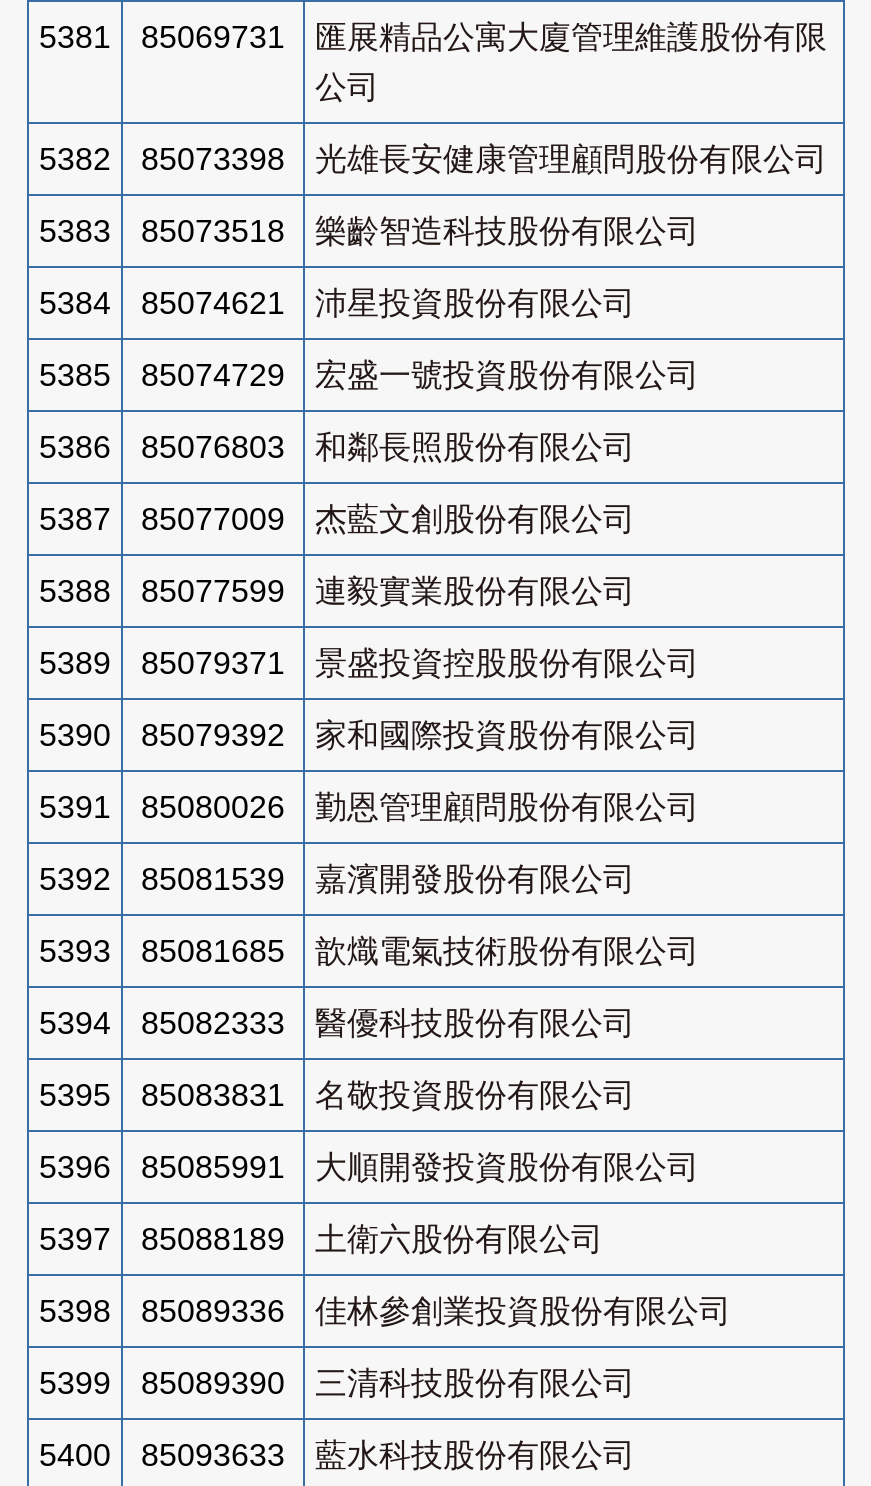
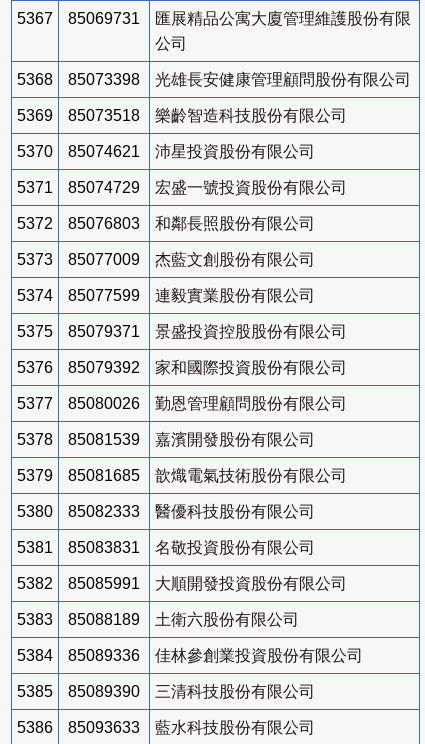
- 5381 85069731 匯展精品公寓大廈管理維護股份有限
+ 5367 85069731 匯展精品公寓大廈管理維護股份有限

- 5382 85073398 光雄長安健康管理顧問股份有限公司
+ 5368 85073398 光雄長安健康管理顧問股份有限公司

- 5383 85073518 樂齡智造科技股份有限公司
+ 5369 85073518 樂齡智造科技股份有限公司

- 5384 85074621 沛星投資股份有限公司
+ 5370 85074621 沛星投資股份有限公司

- 5385 85074729 宏盛一號投資股份有限公司
+ 5371 85074729 宏盛一號投資股份有限公司

- 5386 85076803 和鄰長照股份有限公司
+ 5372 85076803 和鄰長照股份有限公司

- 5387 85077009 杰藍文創股份有限公司
+ 5373 85077009 杰藍文創股份有限公司

- 5388 85077599 連毅實業股份有限公司
+ 5374 85077599 連毅實業股份有限公司

- 5389 85079371 景盛投資控股股份有限公司
+ 5375 85079371 景盛投資控股股份有限公司

- 5390 85079392 家和國際投資股份有限公司
+ 5376 85079392 家和國際投資股份有限公司

- 5391 85080026 勤恩管理顧問股份有限公司
+ 5377 85080026 勤恩管理顧問股份有限公司

- 5392 85081539 嘉濱開發股份有限公司
+ 5378 85081539 嘉濱開發股份有限公司

- 5393 85081685 歆熾電氣技術股份有限公司
+ 5379 85081685 歆熾電氣技術股份有限公司

- 5394 85082333 醫優科技股份有限公司
+ 5380 85082333 醫優科技股份有限公司

- 5395 85083831 名敬投資股份有限公司
+ 5381 85083831 名敬投資股份有限公司

- 5396 85085991 大順開發投資股份有限公司
+ 5382 85085991 大順開發投資股份有限公司

- 5397 85088189 土衛六股份有限公司
+ 5383 85088189 土衛六股份有限公司

- 5398 85089336 佳林參創業投資股份有限公司
+ 5384 85089336 佳林參創業投資股份有限公司

- 5399 85089390 三清科技股份有限公司
+ 5385 85089390 三清科技股份有限公司

- 5400 85093633 藍水科技股份有限公司
+ 5386 85093633 藍水科技股份有限公司
